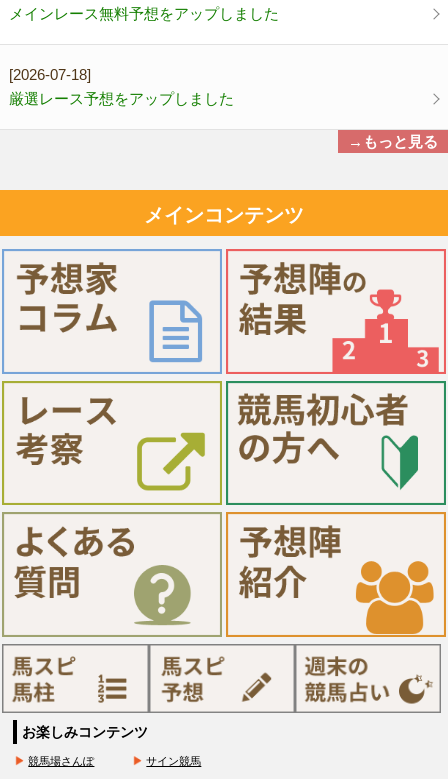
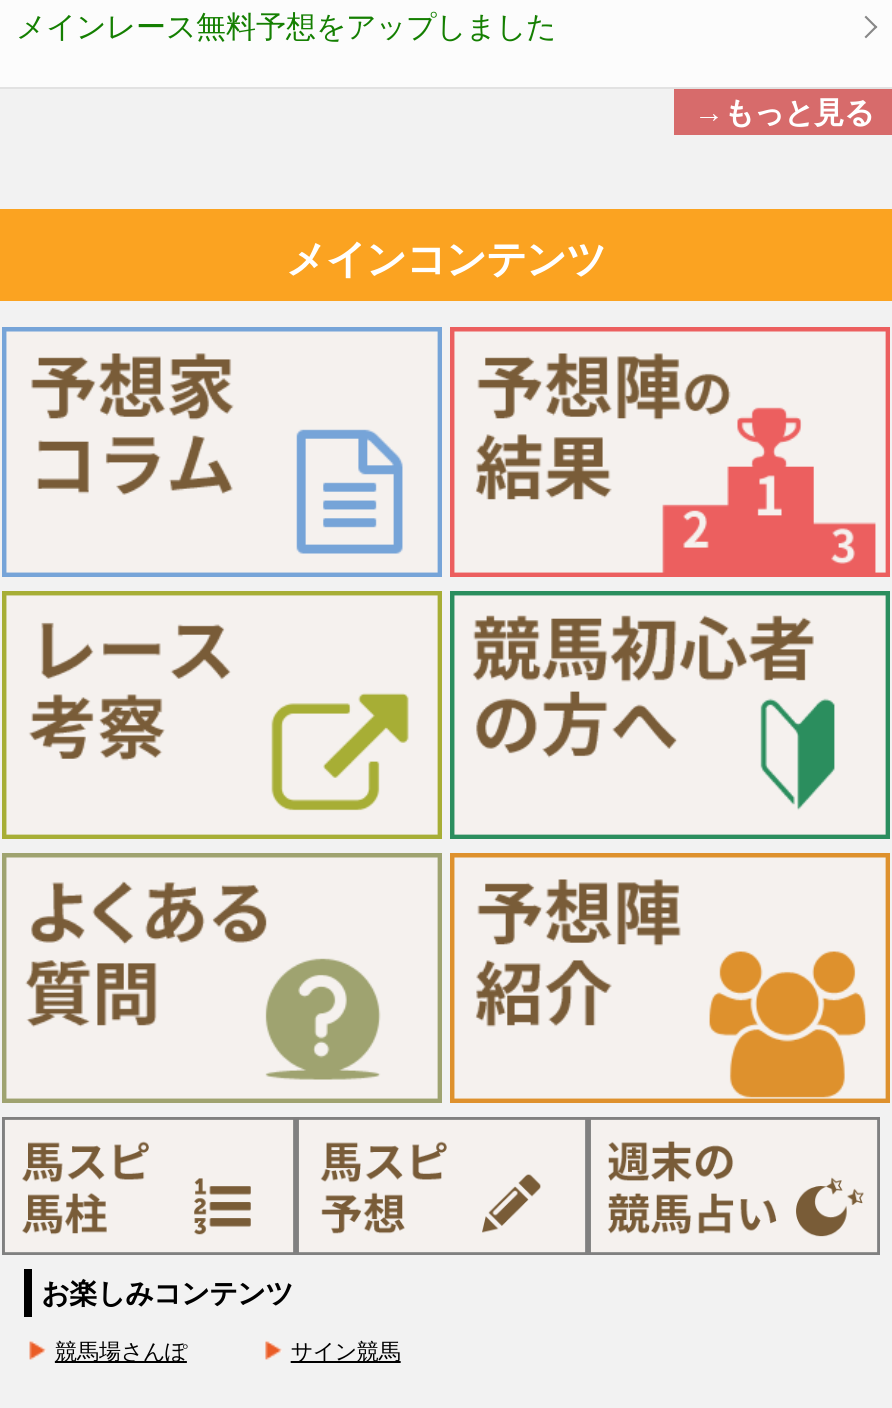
- [2026-07-18]
- 厳選レース予想をアップしました
